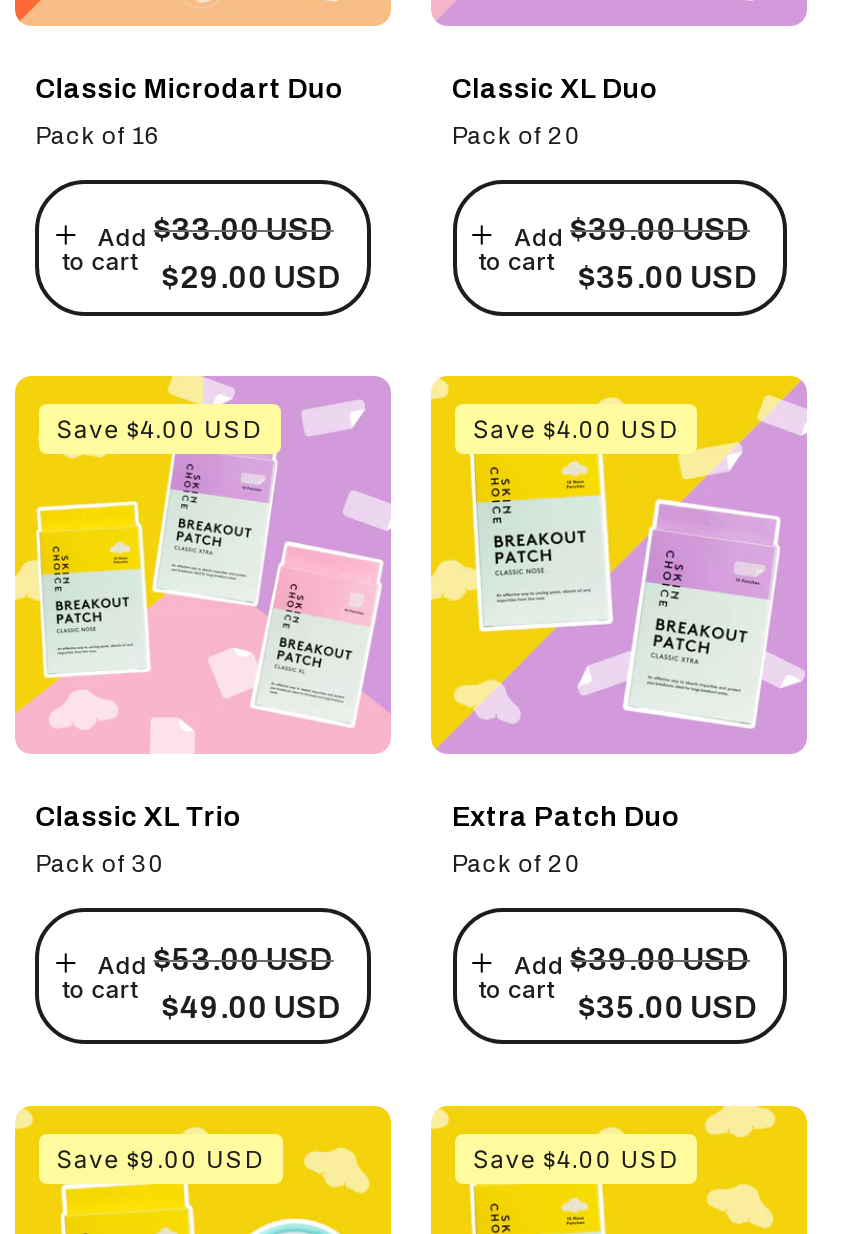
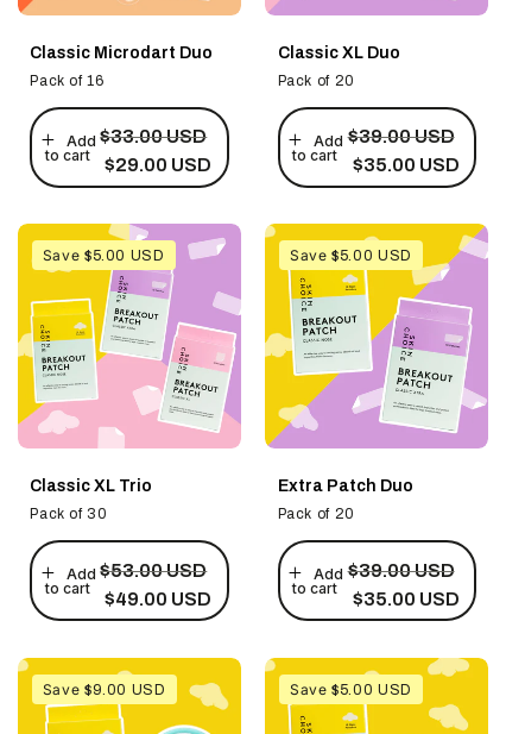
- Save $4.00 USD
+ Save $5.00 USD

- Save $4.00 USD
+ Save $5.00 USD

- Save $4.00 USD
+ Save $5.00 USD
